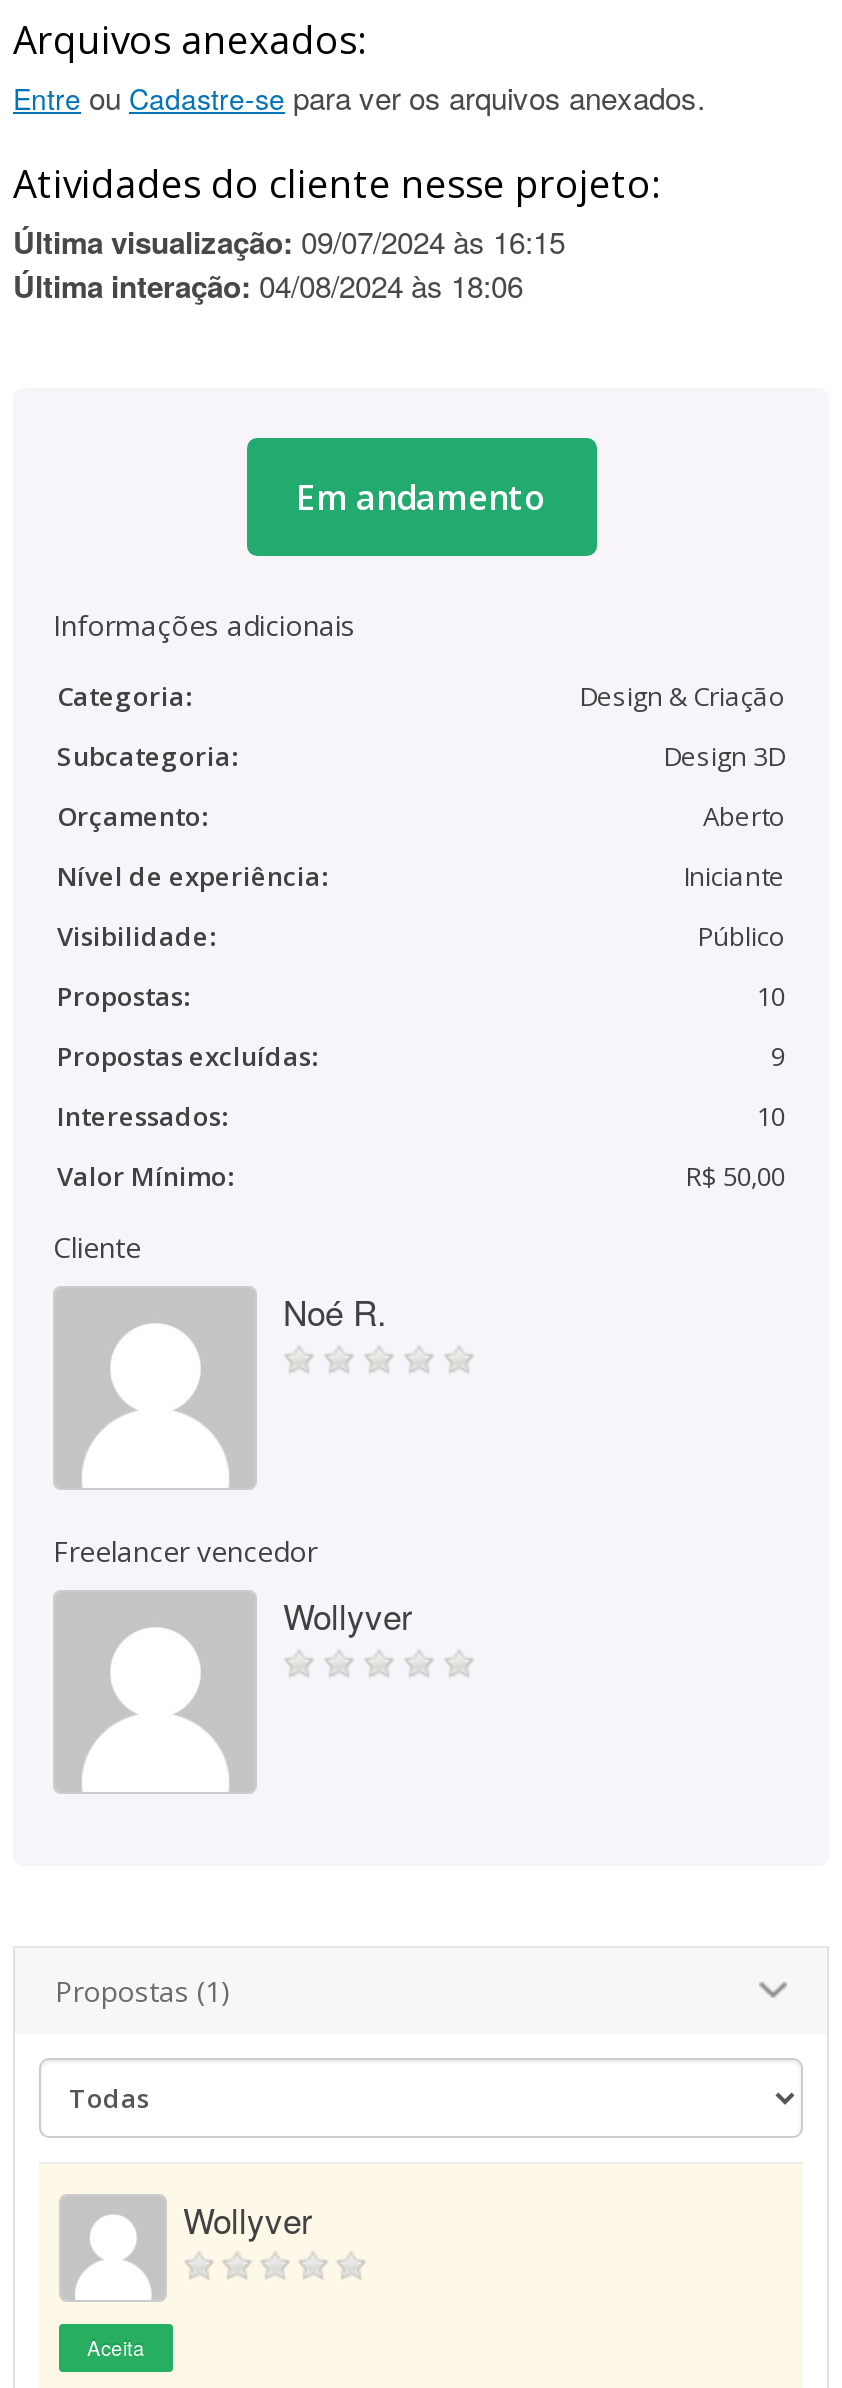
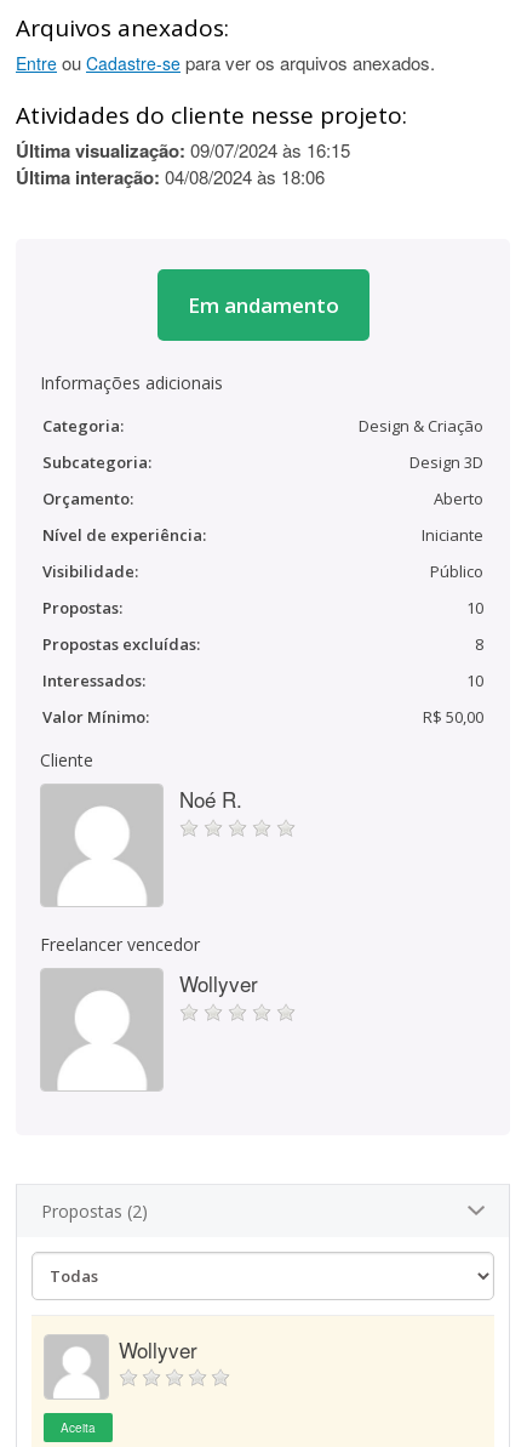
- 9
+ 8

- Propostas (1)
+ Propostas (2)
